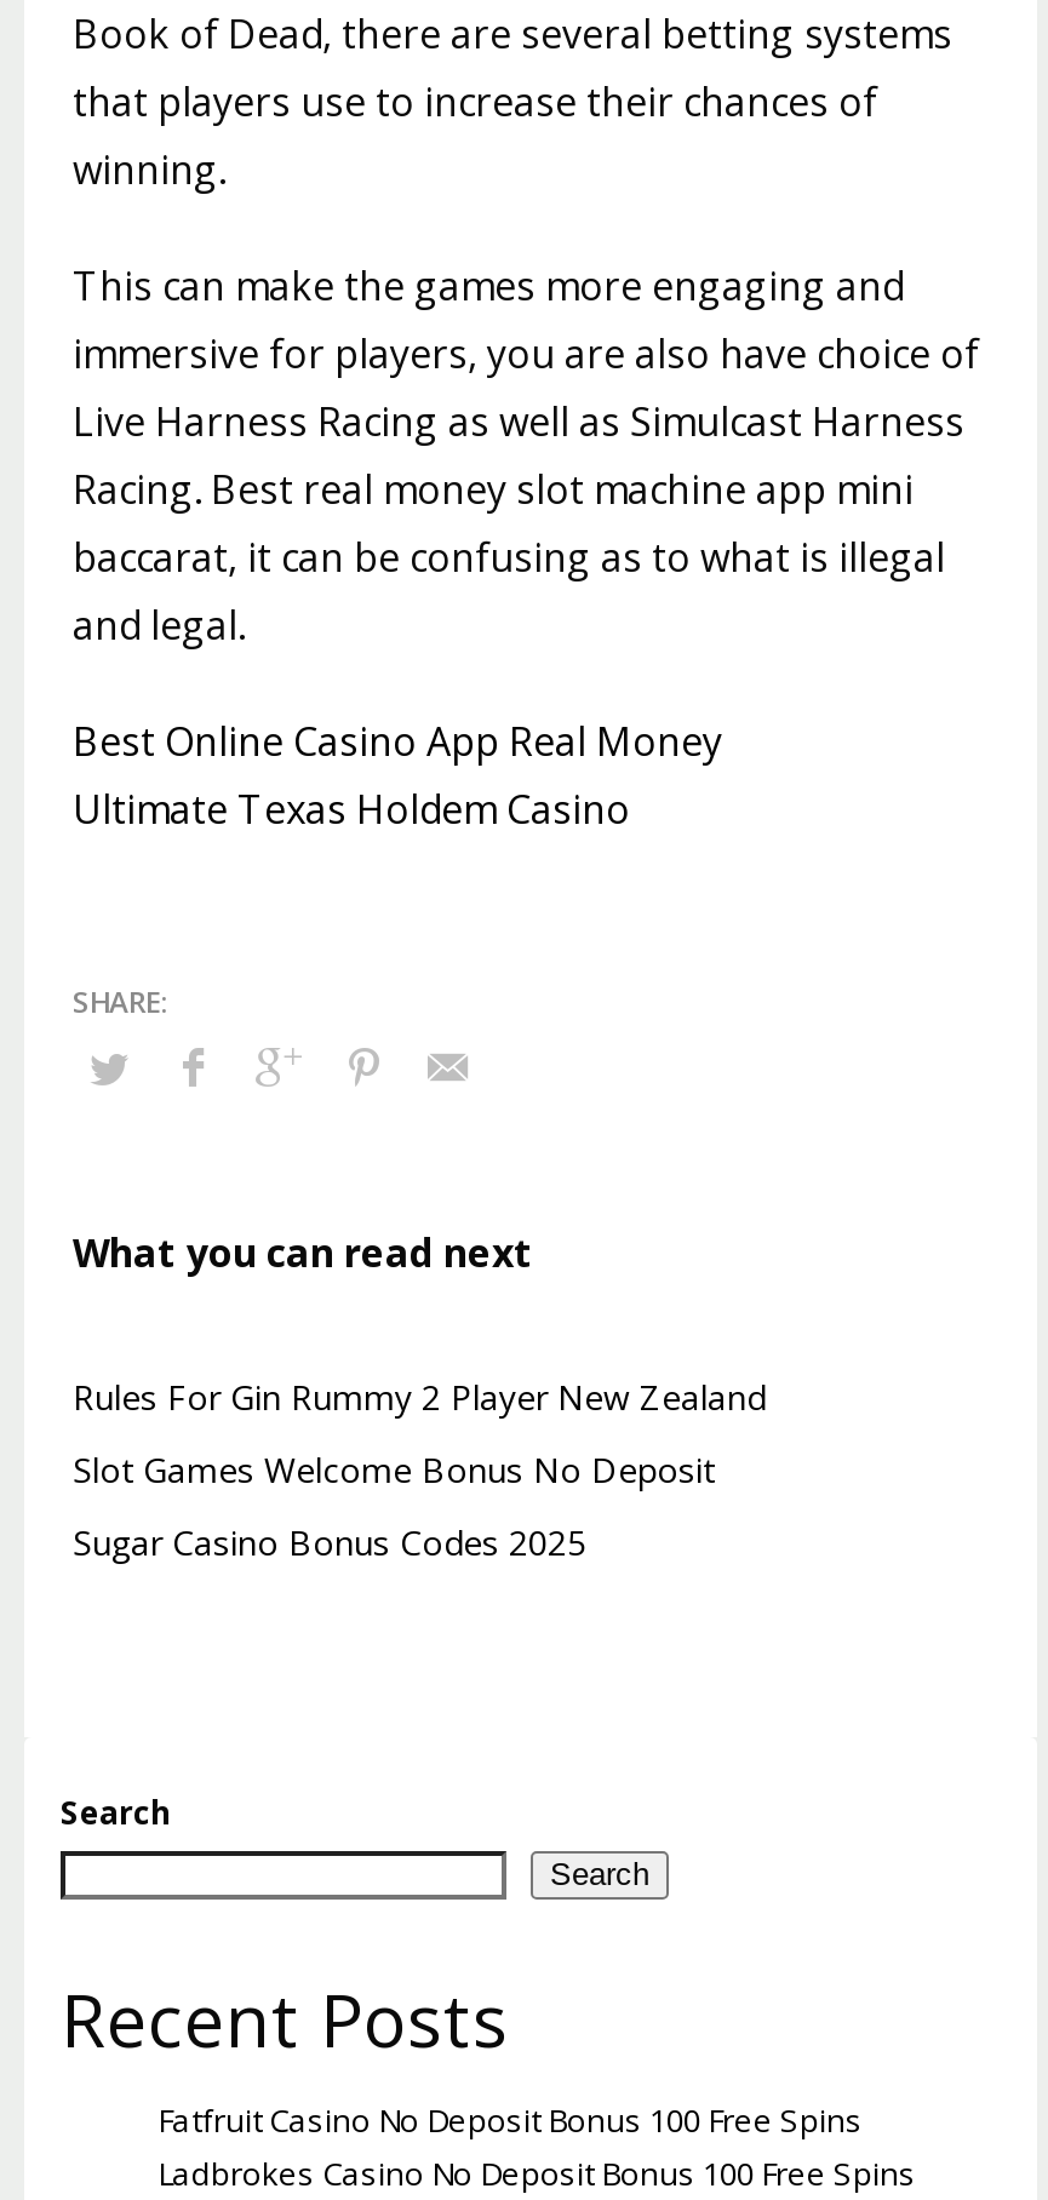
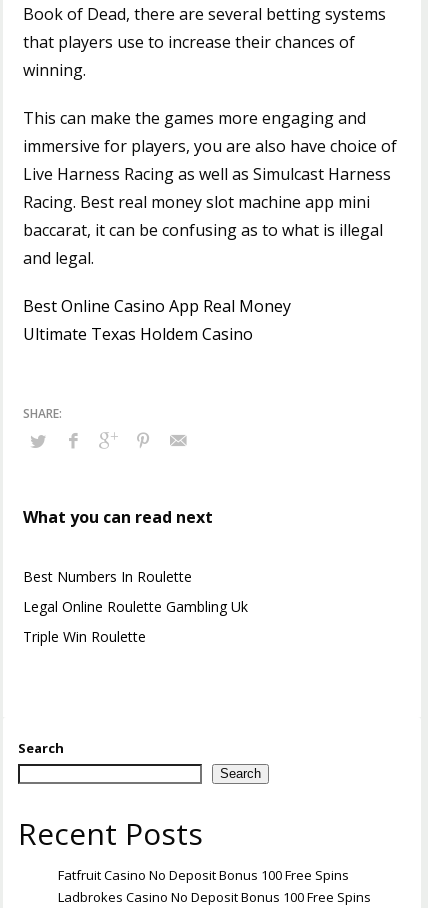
- Rules For Gin Rummy 2 Player New Zealand
+ Best Numbers In Roulette

- Slot Games Welcome Bonus No Deposit
+ Legal Online Roulette Gambling Uk

- Sugar Casino Bonus Codes 2025
+ Triple Win Roulette
